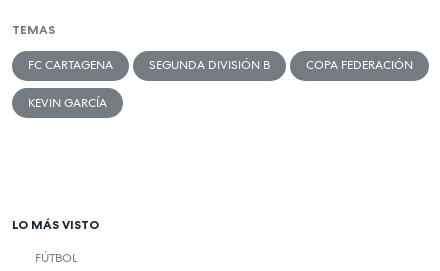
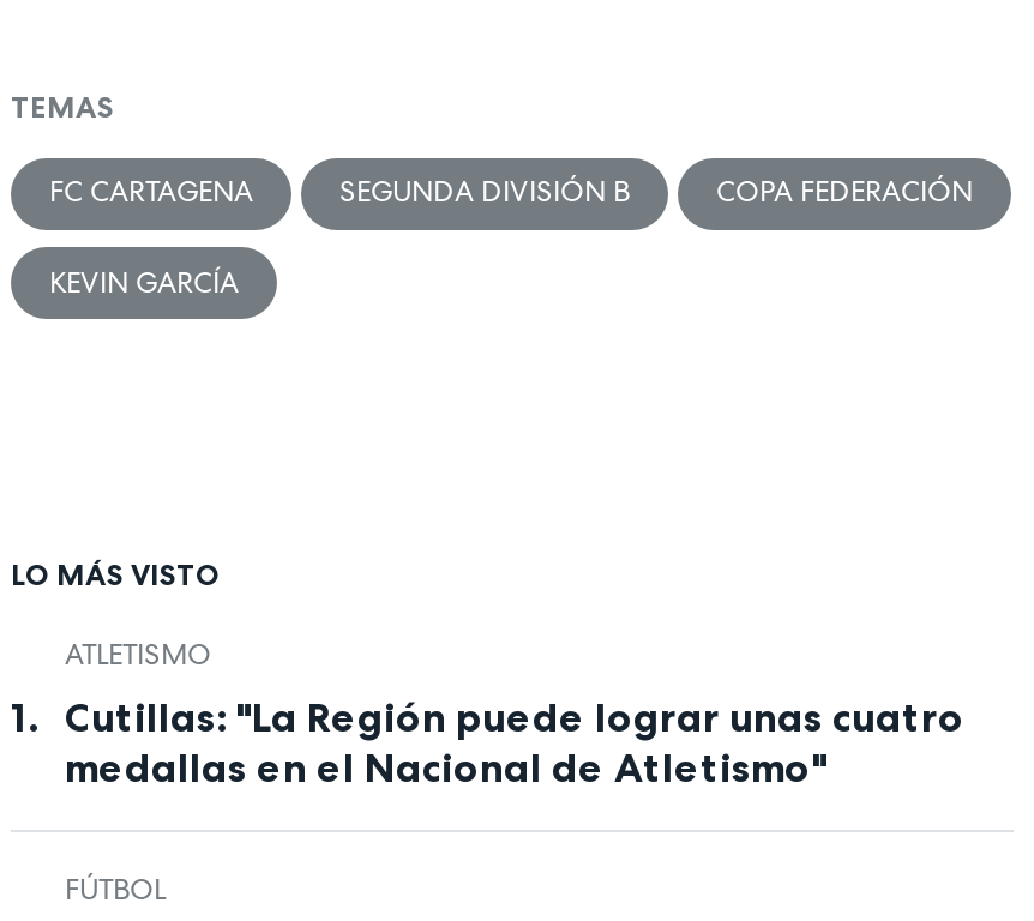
+ ATLETISMO
+ Cutillas: "La Región puede lograr unas cuatro
+ medallas en el Nacional de Atletismo"
